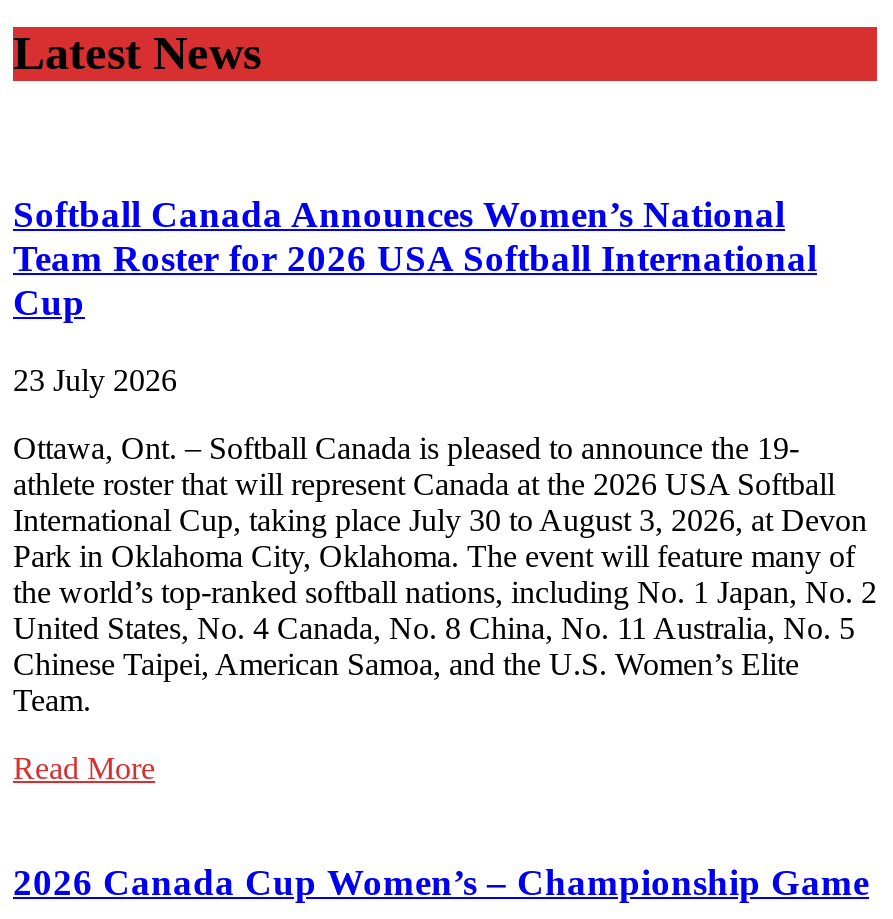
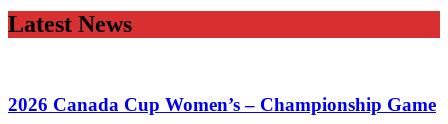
- Softball Canada Announces Women’s National
- Team Roster for 2026 USA Softball International
- Cup
- 23 July 2026
- Ottawa, Ont. – Softball Canada is pleased to announce the 19-
- athlete roster that will represent Canada at the 2026 USA Softball
- International Cup, taking place July 30 to August 3, 2026, at Devon
- Park in Oklahoma City, Oklahoma. The event will feature many of
- the world’s top-ranked softball nations, including No. 1 Japan, No. 2
- United States, No. 4 Canada, No. 8 China, No. 11 Australia, No. 5
- Chinese Taipei, American Samoa, and the U.S. Women’s Elite
- Team.
- Read More
